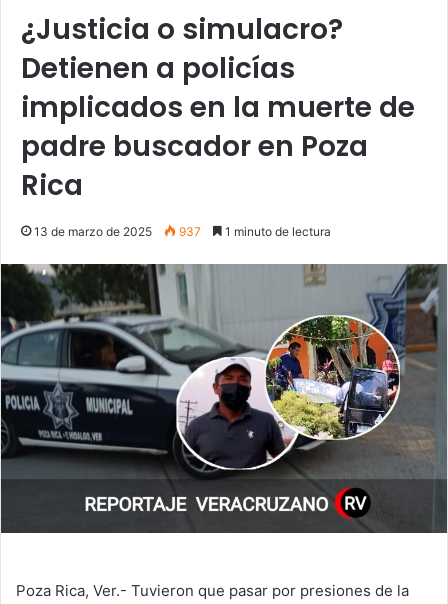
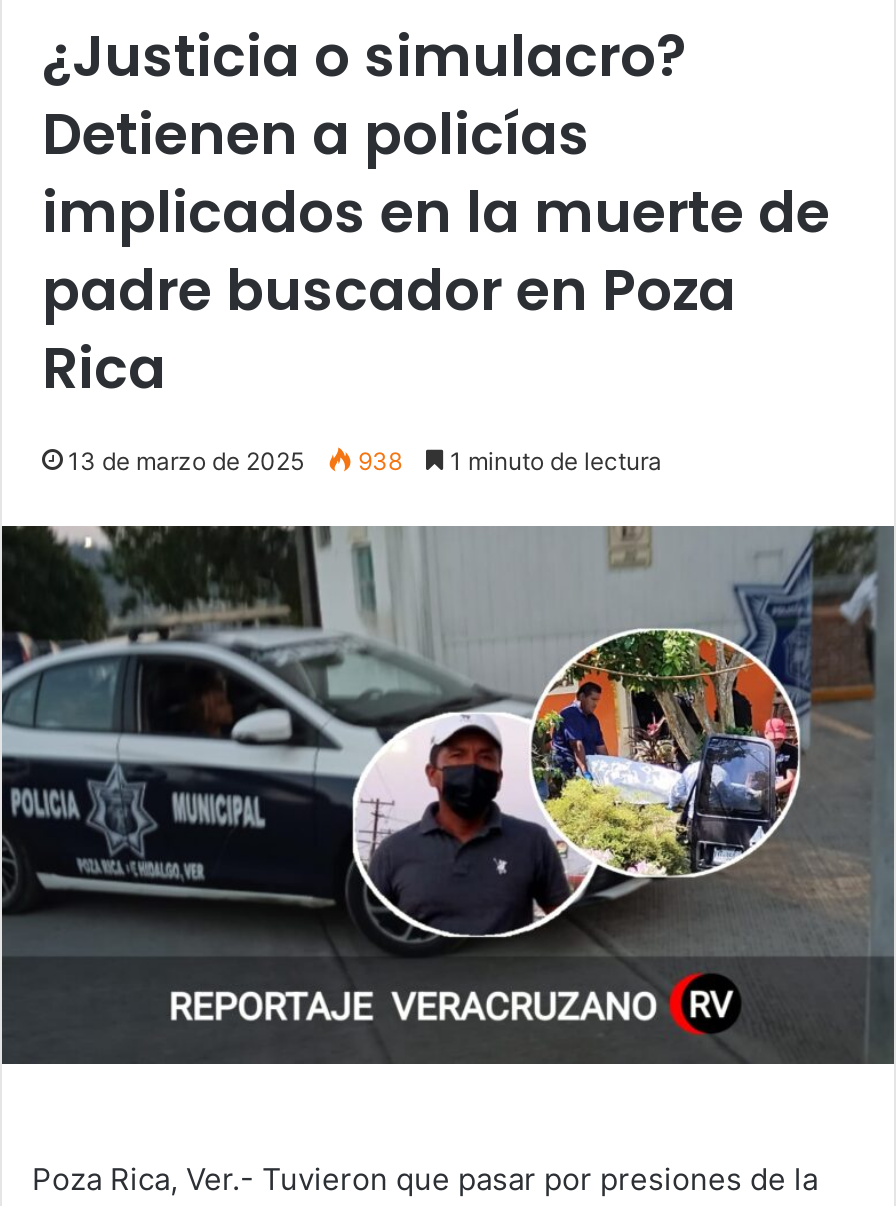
- 13 de marzo de 2025 937 1 minuto de lectura
+ 13 de marzo de 2025 938 1 minuto de lectura
